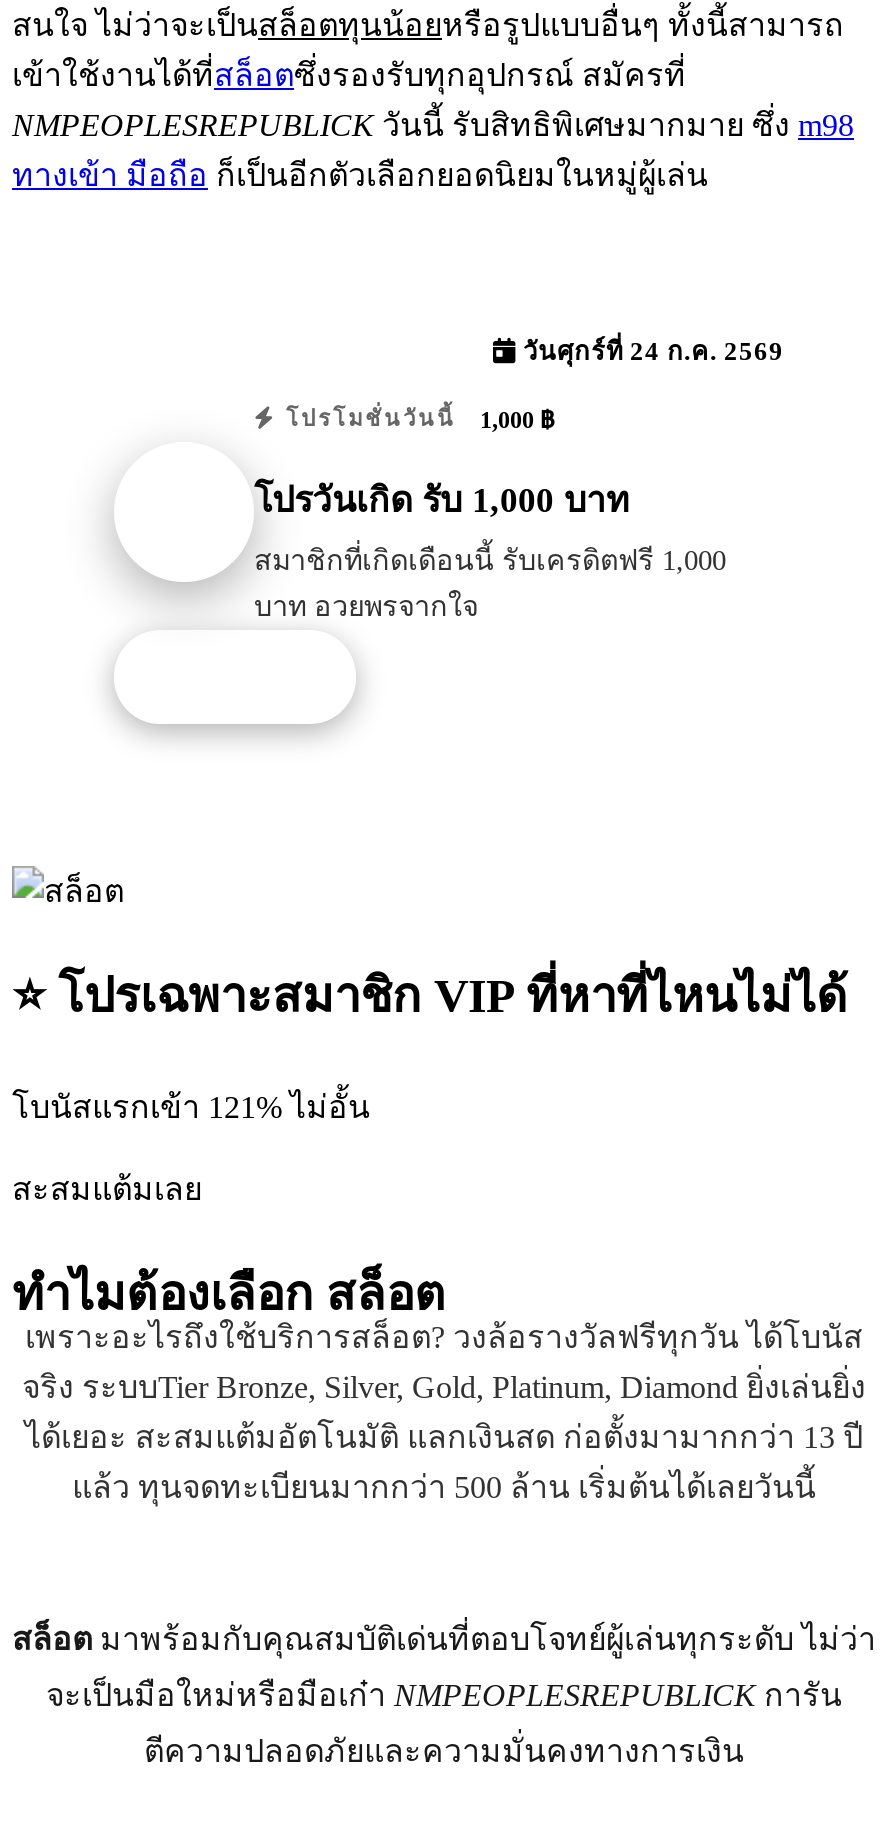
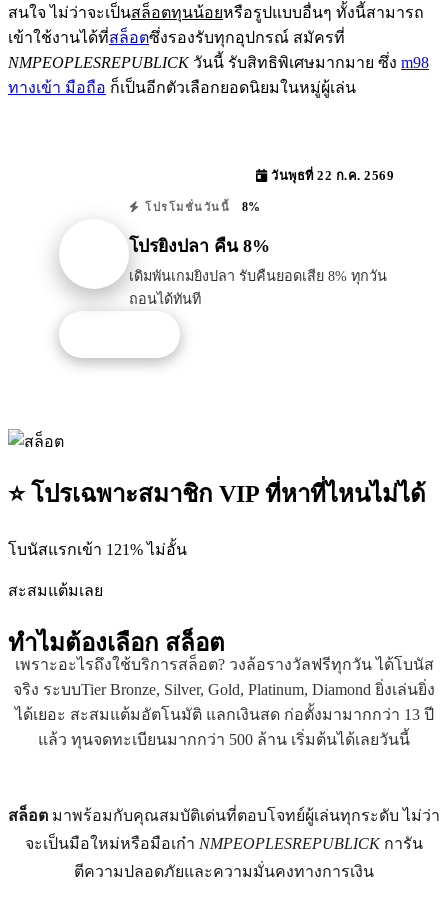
- วันศุกร์ที่ 24 ก.ค. 2569
+ วันพุธที่ 22 ก.ค. 2569

- โปรโมชั่นวันนี้ 1,000 ฿
+ โปรโมชั่นวันนี้ 8%

- โปรวันเกิด รับ 1,000 บาท
+ โปรยิงปลา คืน 8%

- สมาชิกที่เกิดเดือนนี้ รับเครดิตฟรี 1,000
- บาท อวยพรจากใจ
+ เดิมพันเกมยิงปลา รับคืนยอดเสีย 8% ทุกวัน
+ ถอนได้ทันที
